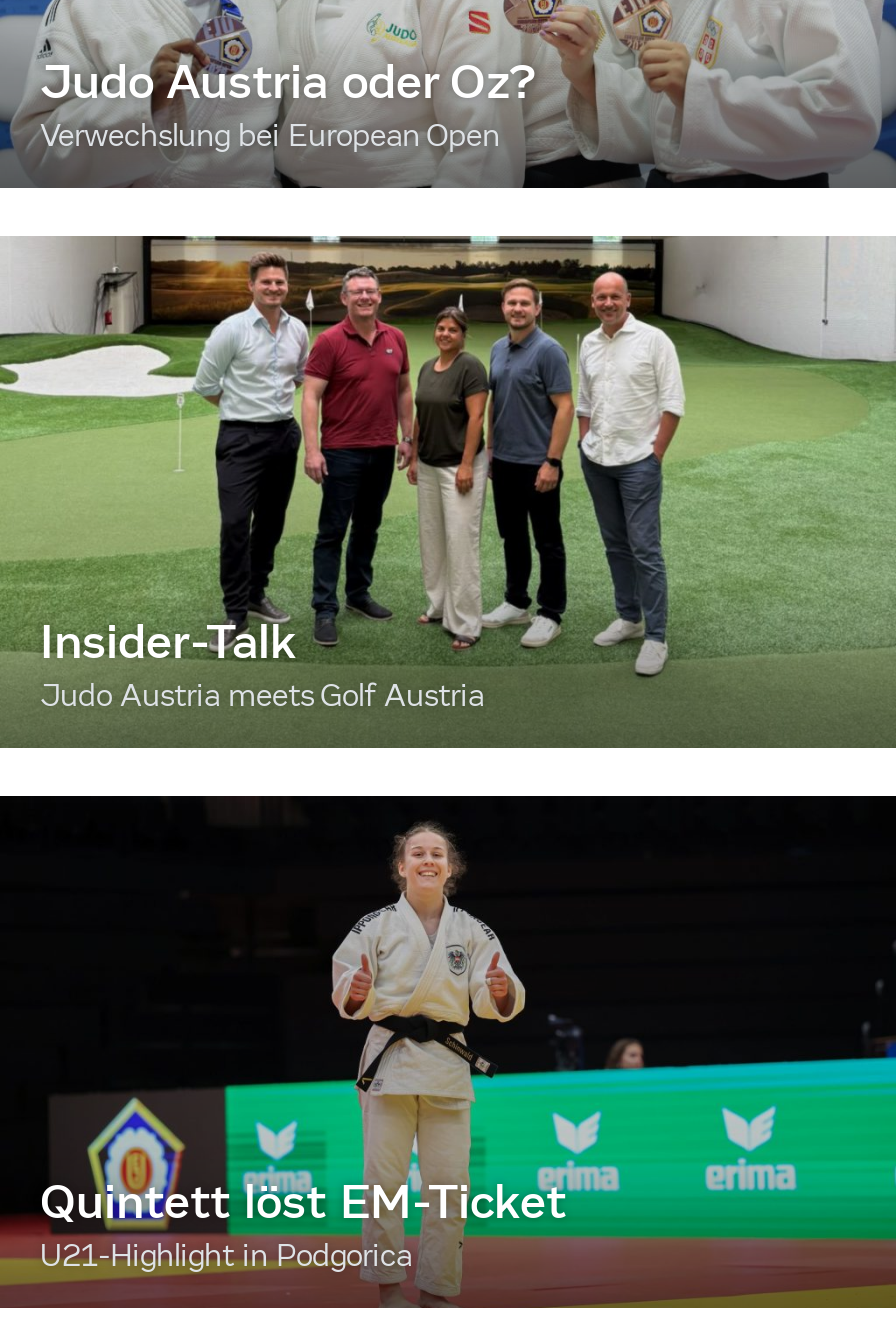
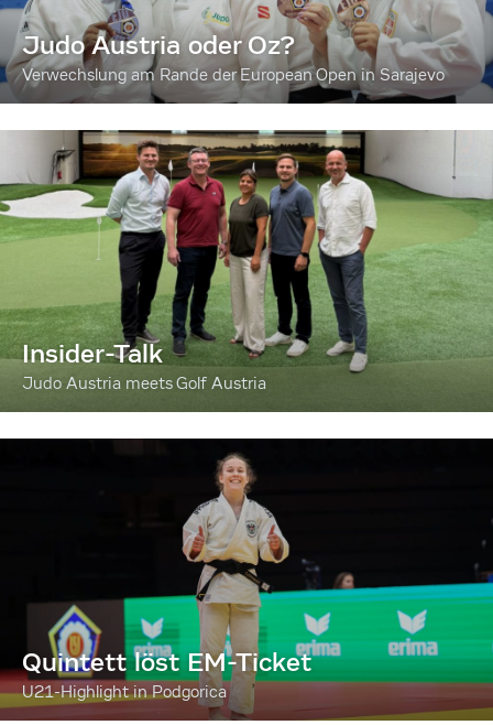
- Verwechslung bei European Open
+ Verwechslung am Rande der European Open in Sarajevo
